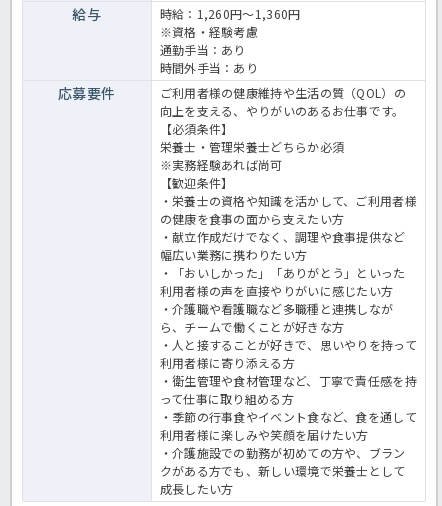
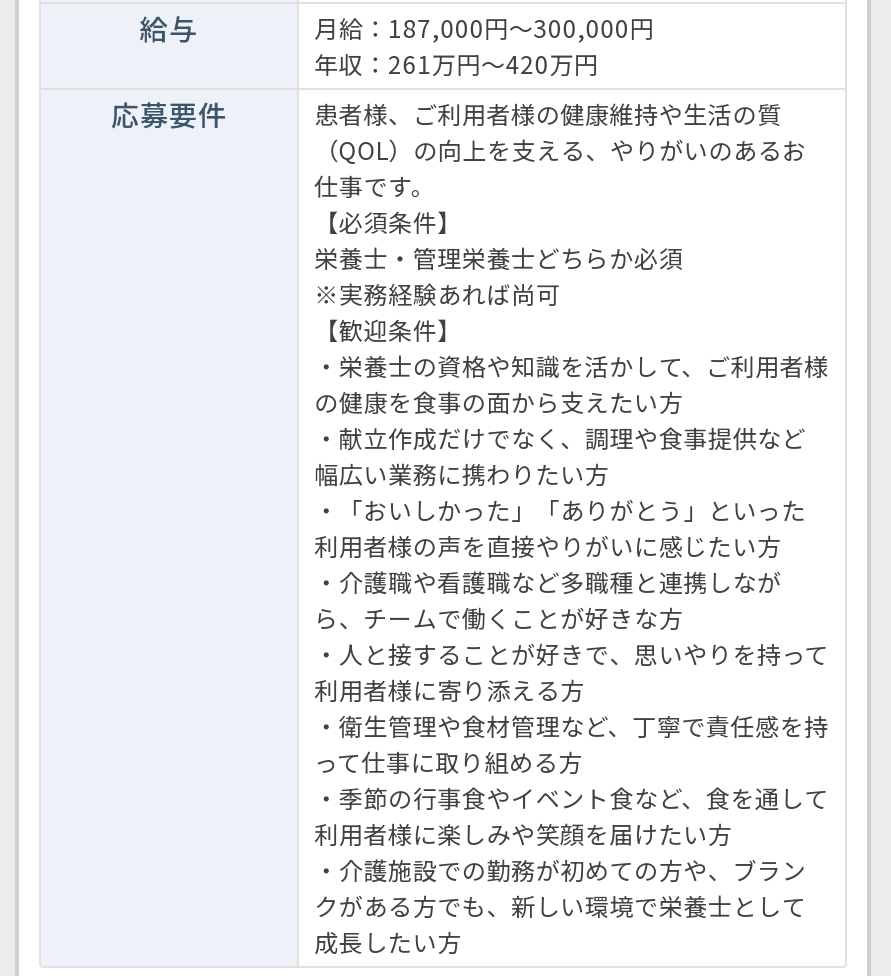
- 時給：1,260円～1,360円
- ※資格・経験考慮
- 通勤手当：あり
- 時間外手当：あり
+ 月給：187,000円～300,000円
+ 年収：261万円～420万円

moved up: 応募要件

- ご利用者様の健康維持や生活の質（QOL）の
- 向上を支える、やりがいのあるお仕事です。
+ 患者様、ご利用者様の健康維持や生活の質
+ （QOL）の向上を支える、やりがいのあるお
+ 仕事です。
